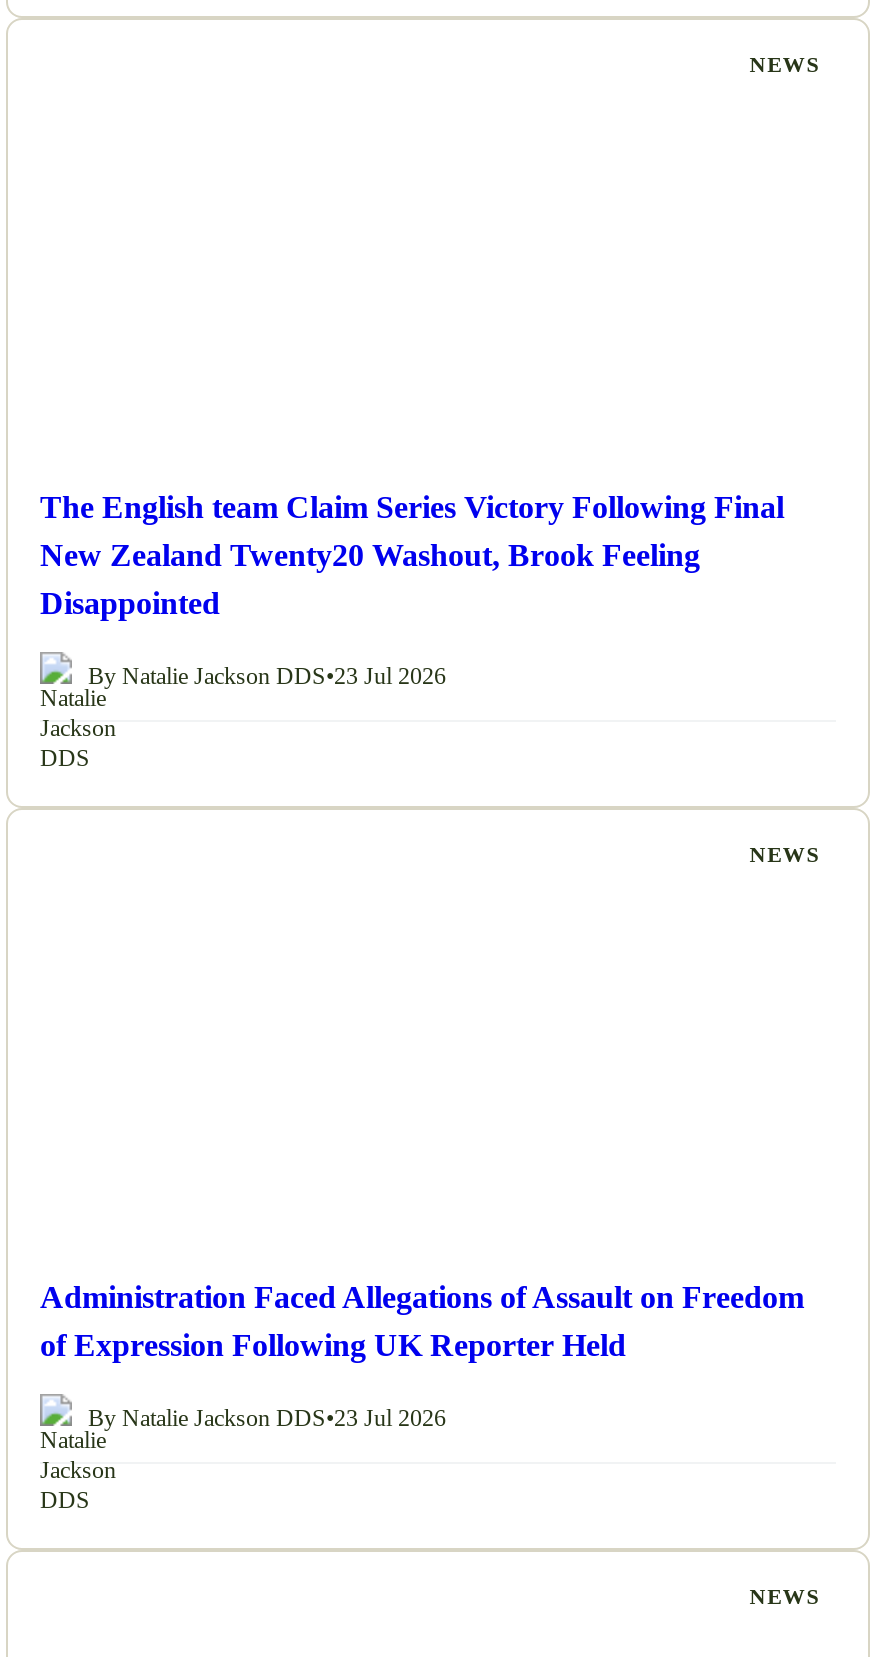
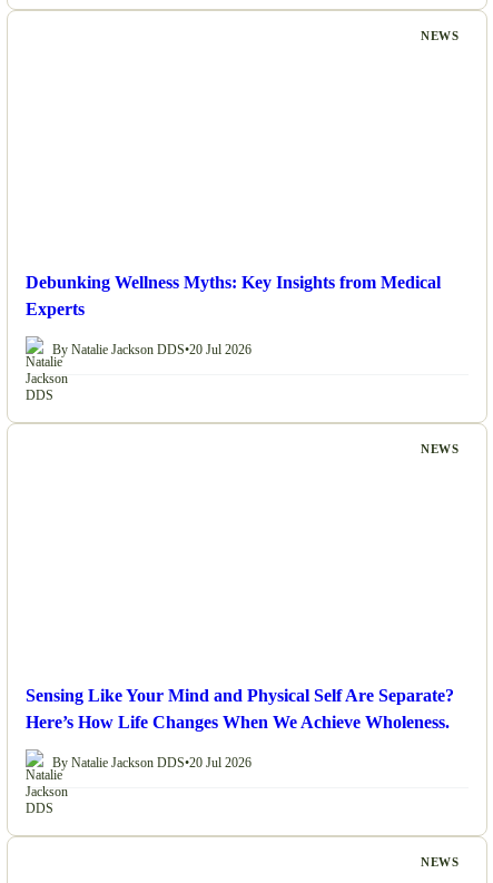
- The English team Claim Series Victory Following Final
- New Zealand Twenty20 Washout, Brook Feeling
- Disappointed
+ Debunking Wellness Myths: Key Insights from Medical
+ Experts

- By Natalie Jackson DDS•23 Jul 2026
+ By Natalie Jackson DDS•20 Jul 2026

- Administration Faced Allegations of Assault on Freedom
- of Expression Following UK Reporter Held
+ Sensing Like Your Mind and Physical Self Are Separate?
+ Here’s How Life Changes When We Achieve Wholeness.

- By Natalie Jackson DDS•23 Jul 2026
+ By Natalie Jackson DDS•20 Jul 2026
